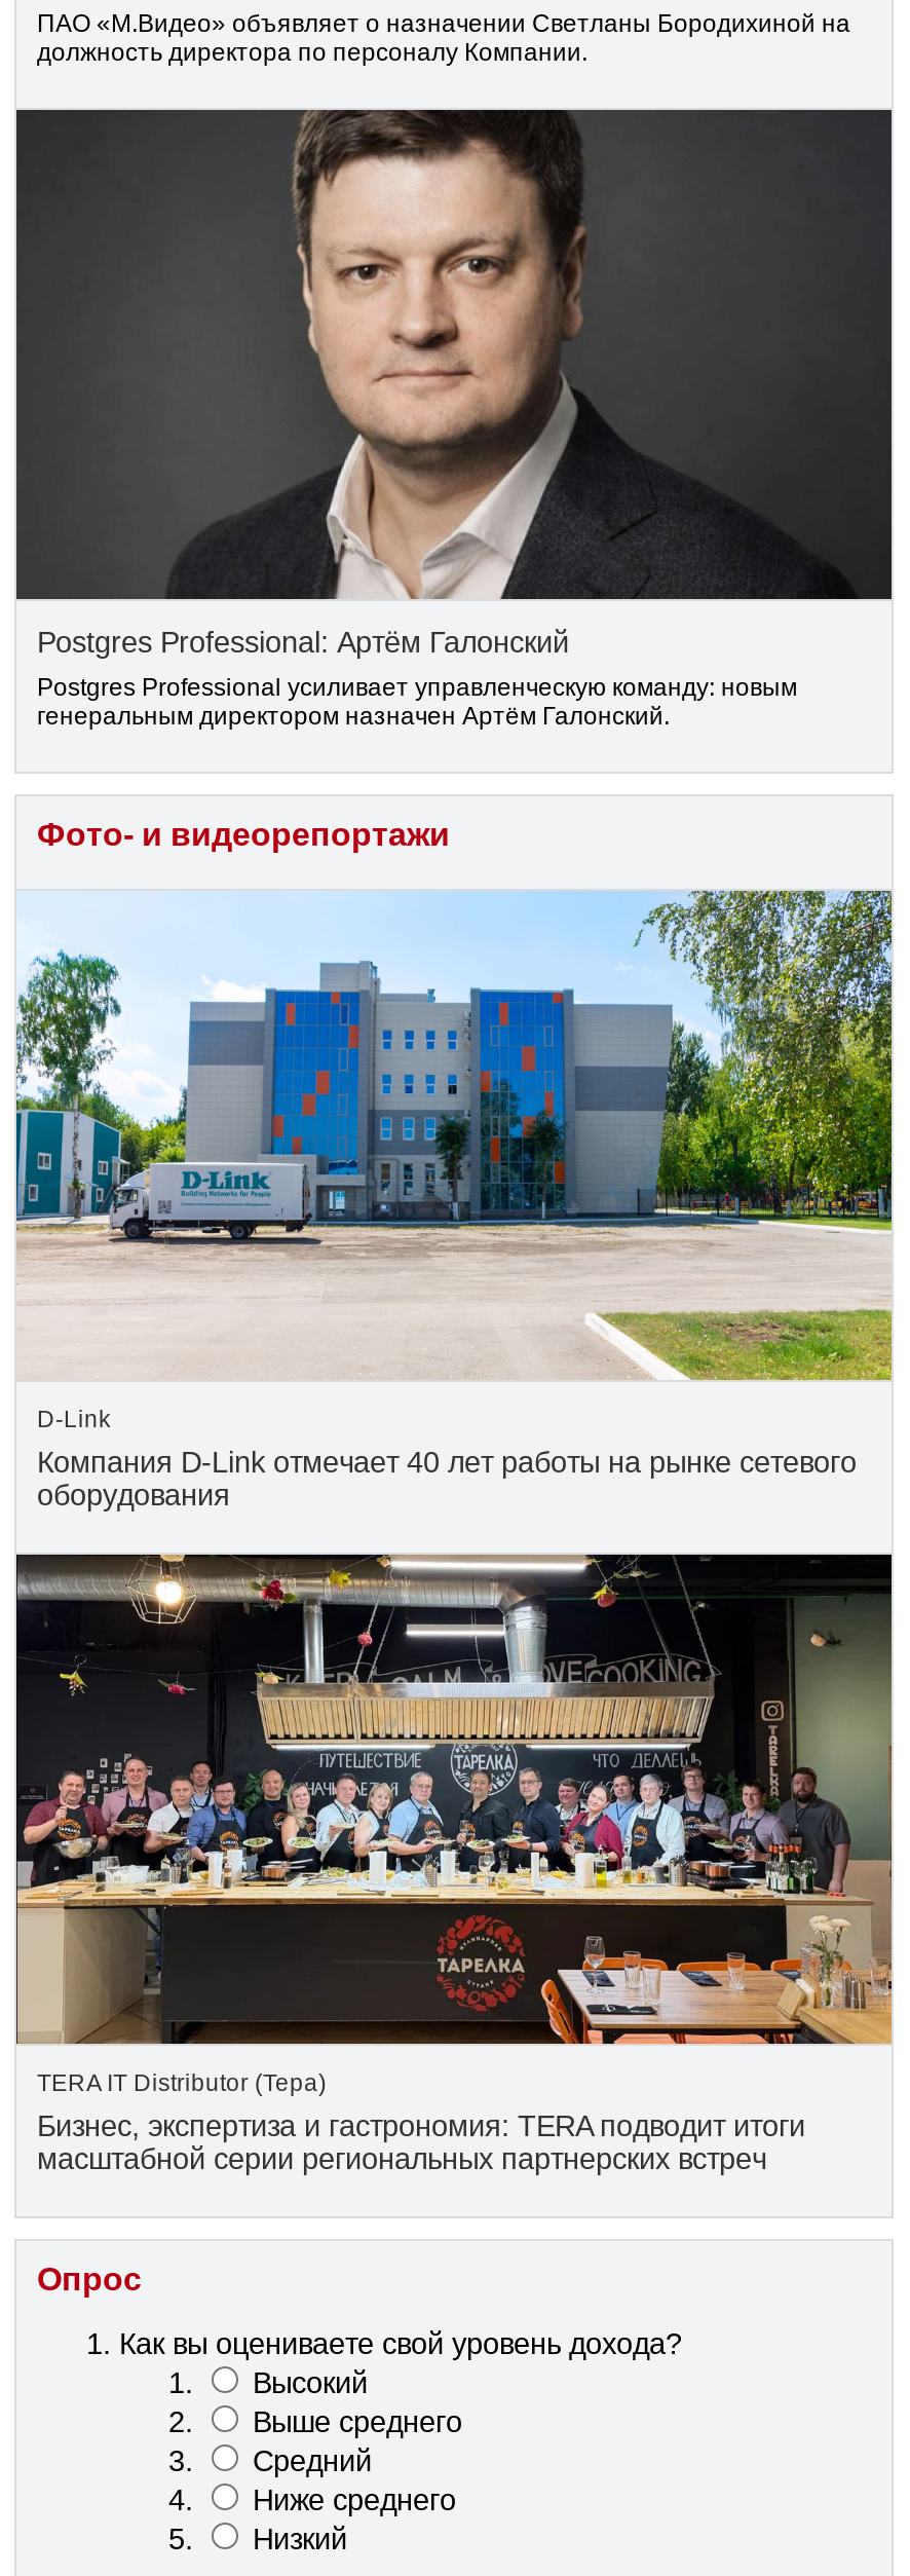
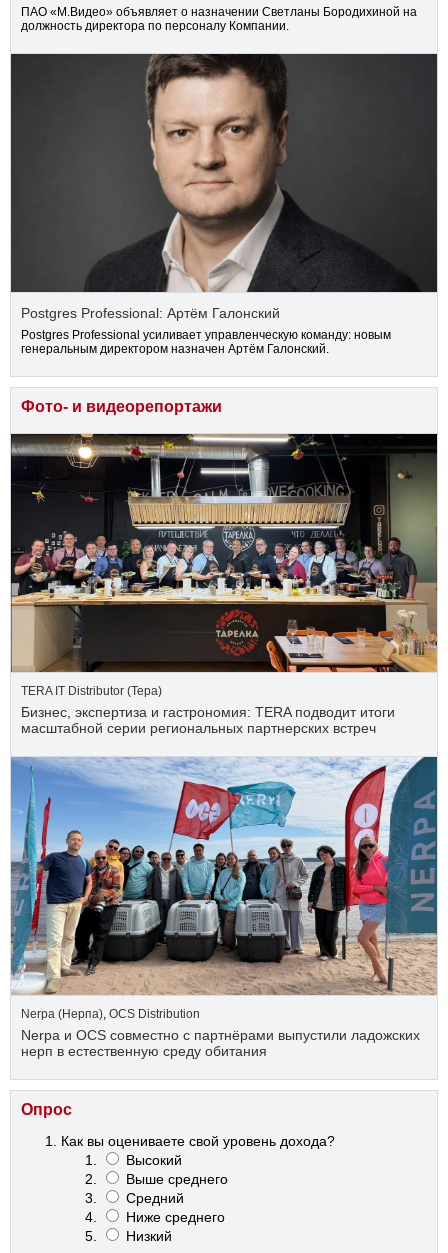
- [image]
- D-Link
- Компания D-Link отмечает 40 лет работы на рынке сетевого
- оборудования

moved up: [image] | Бизнес, экспертиза и гастрономия: TERA подводит итоги | масштабной серии региональных партнерских встреч

+ [image]
+ Nerpa (Нерпа), OCS Distribution
+ Nerpa и OCS совместно с партнёрами выпустили ладожских
+ нерп в естественную среду обитания
